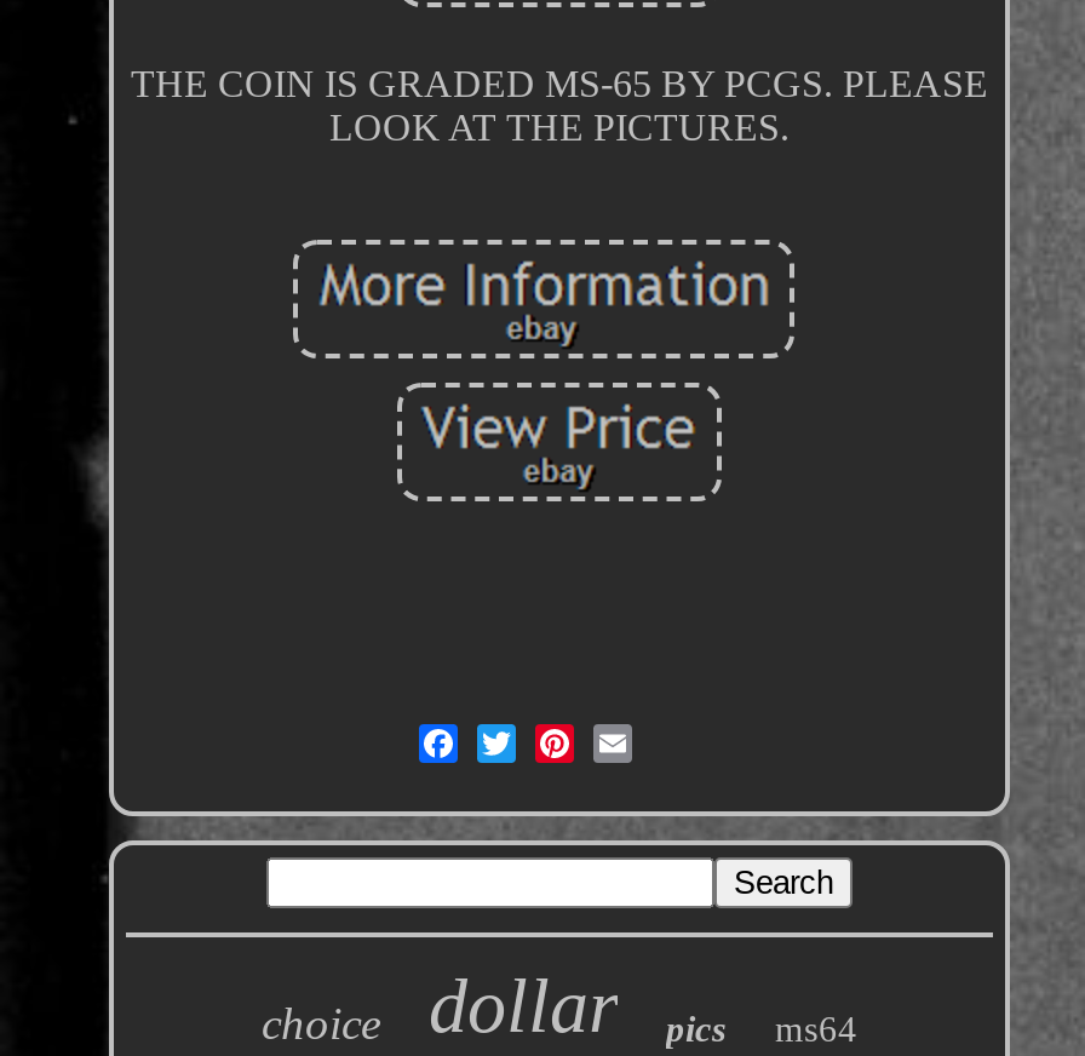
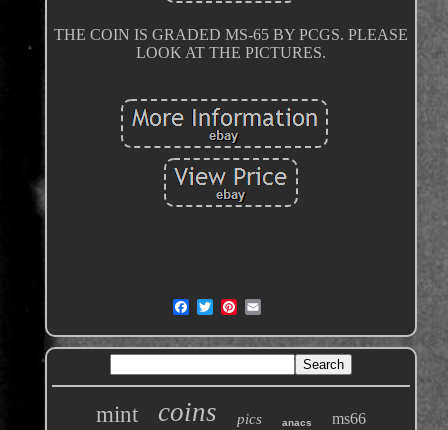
- choice
- dollar
+ mint
+ coins

- ms64
+ anacs
+ ms66
